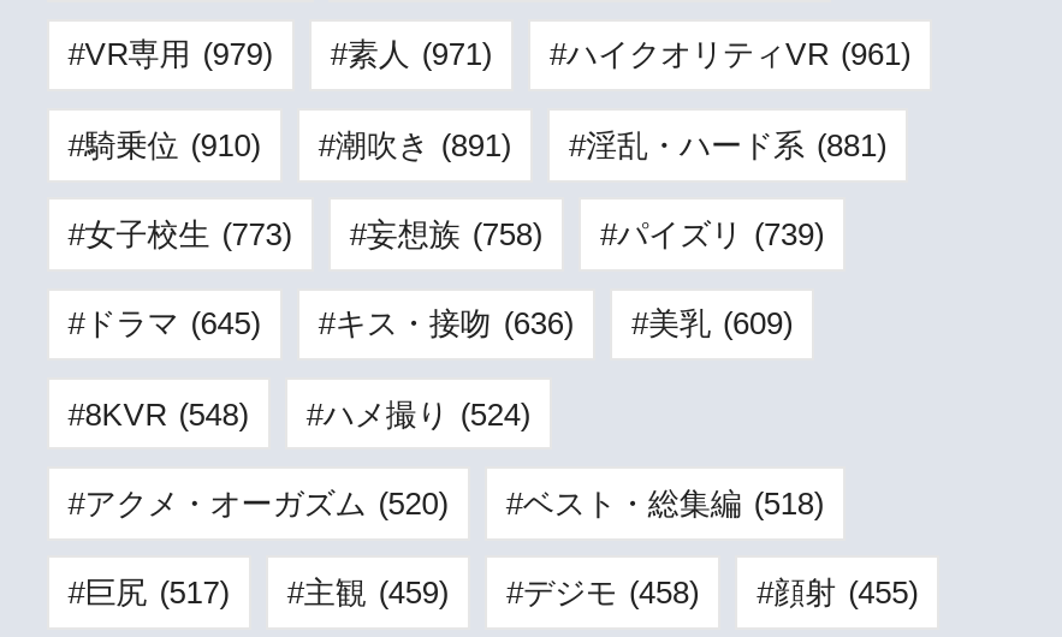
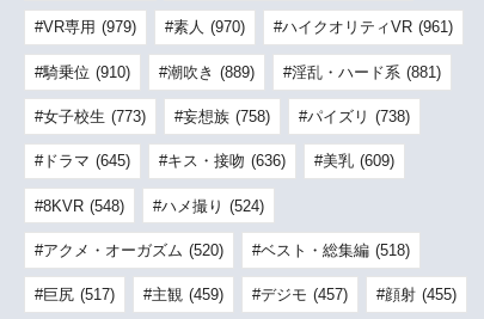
- 素人 (971)
+ 素人 (970)

- 潮吹き (891)
+ 潮吹き (889)

- パイズリ (739)
+ パイズリ (738)

- デジモ (458)
+ デジモ (457)
